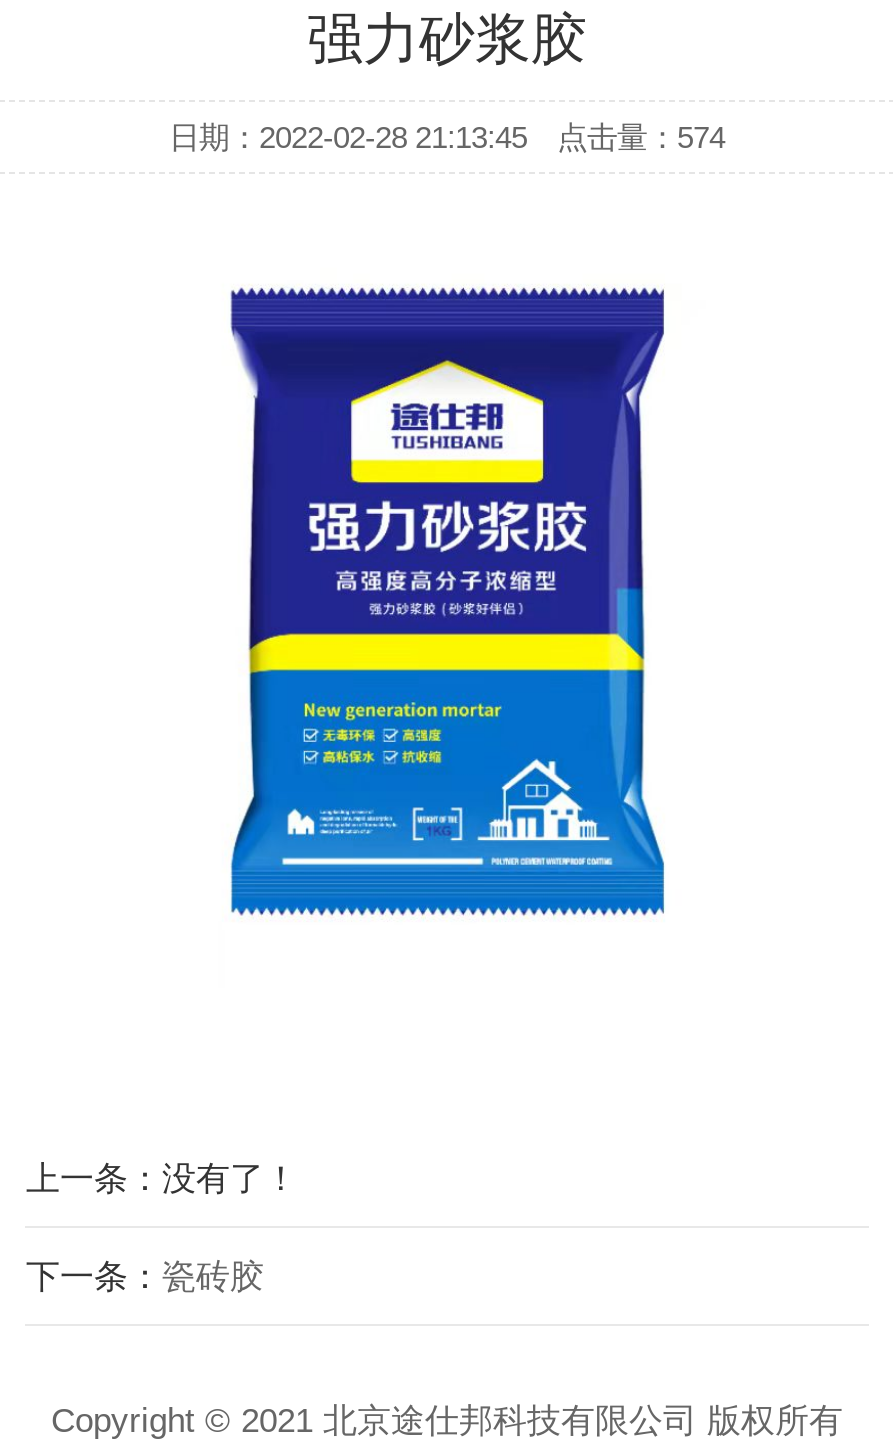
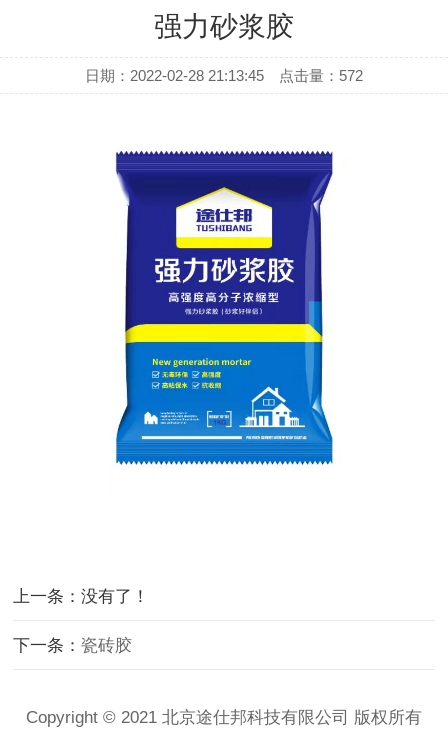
- 日期：2022-02-28 21:13:45 点击量：574
+ 日期：2022-02-28 21:13:45 点击量：572
